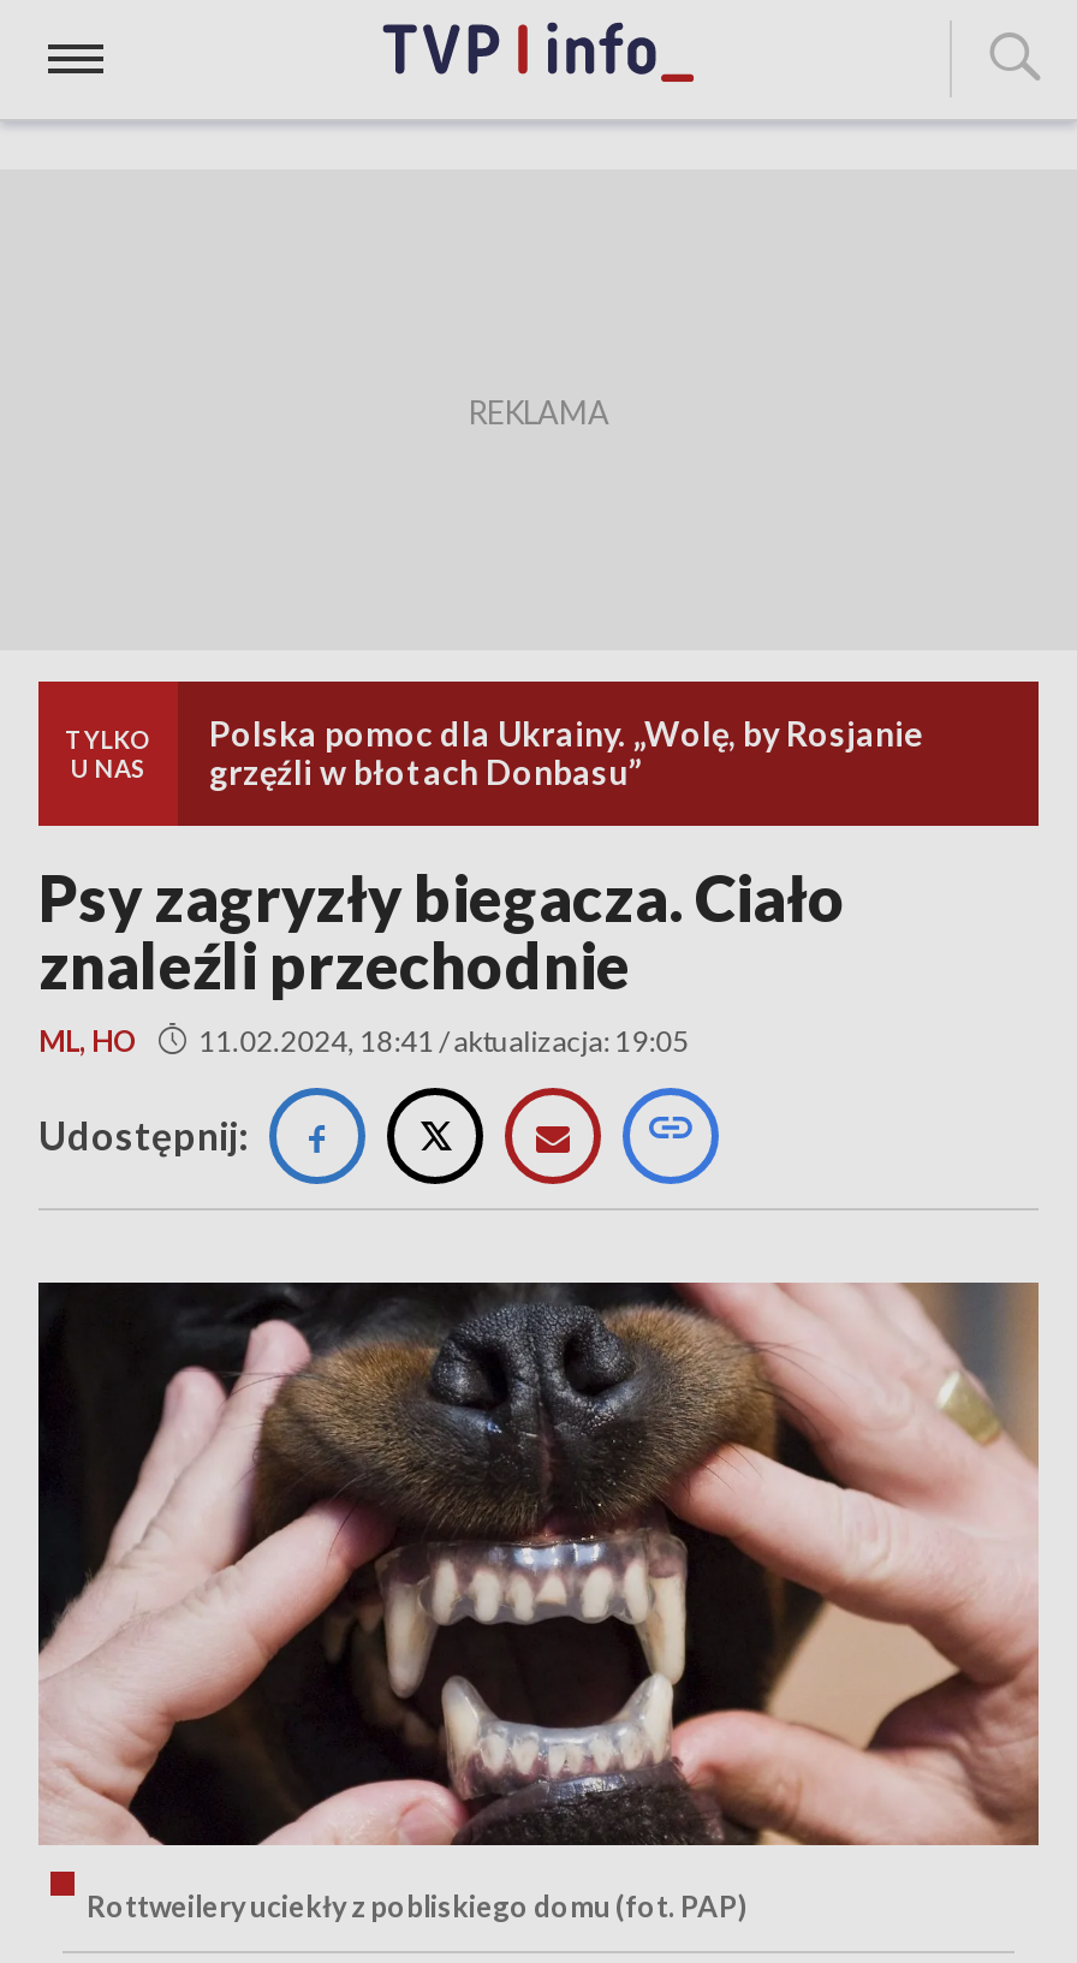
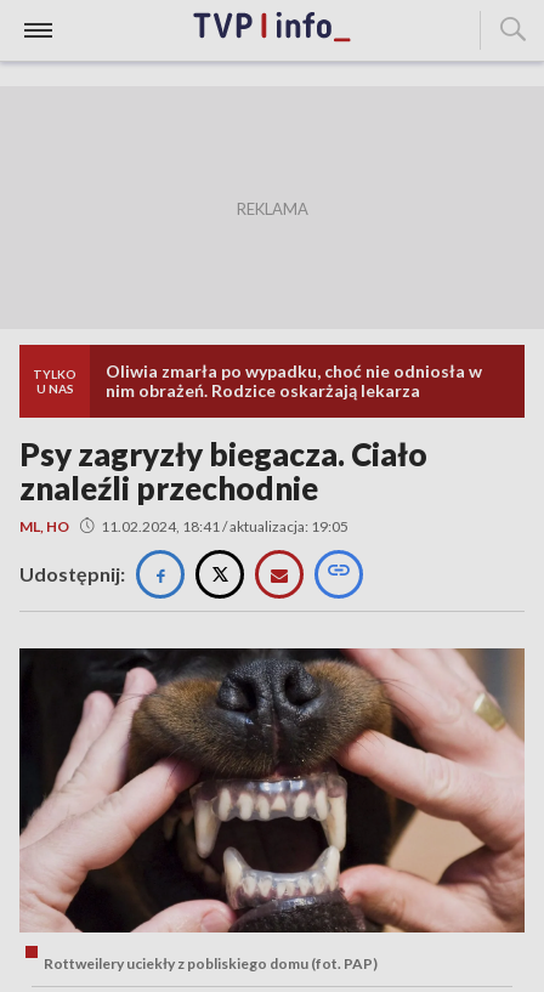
- Polska pomoc dla Ukrainy. „Wolę, by Rosjanie
- grzęźli w błotach Donbasu”
+ Oliwia zmarła po wypadku, choć nie odniosła w
+ nim obrażeń. Rodzice oskarżają lekarza
